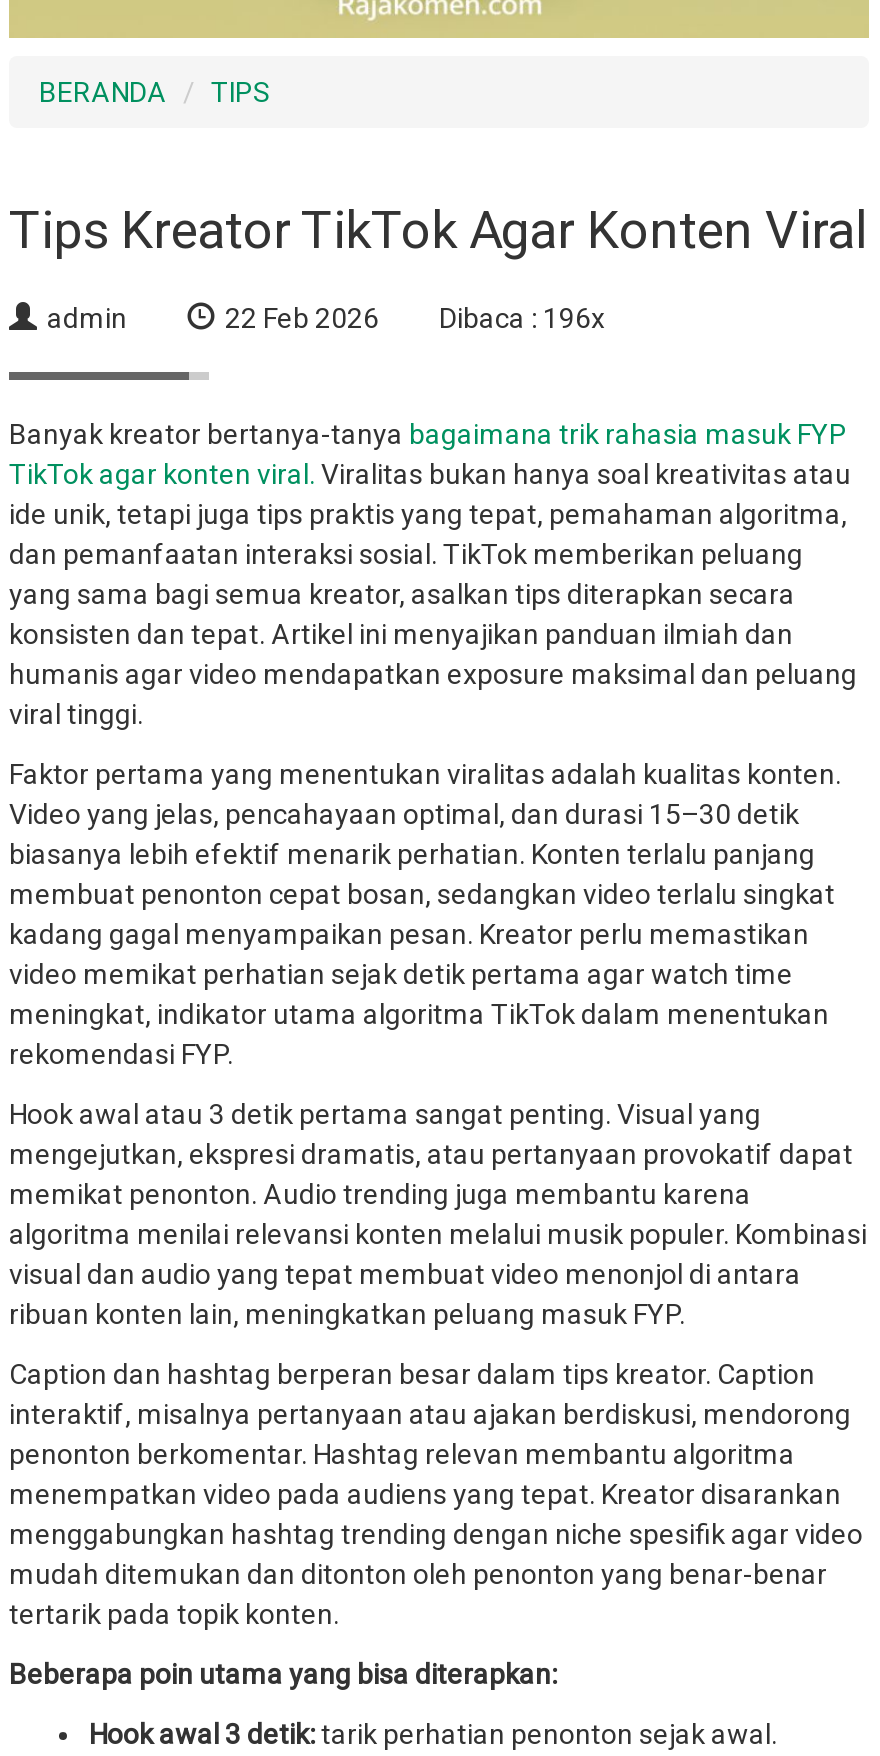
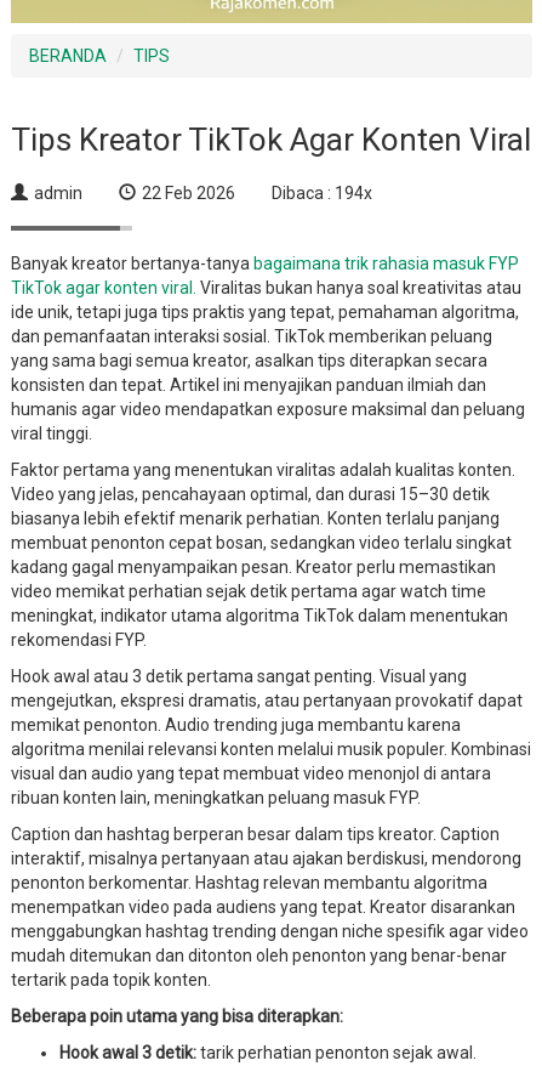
- 22 Feb 2026 Dibaca : 196x
+ 22 Feb 2026 Dibaca : 194x
